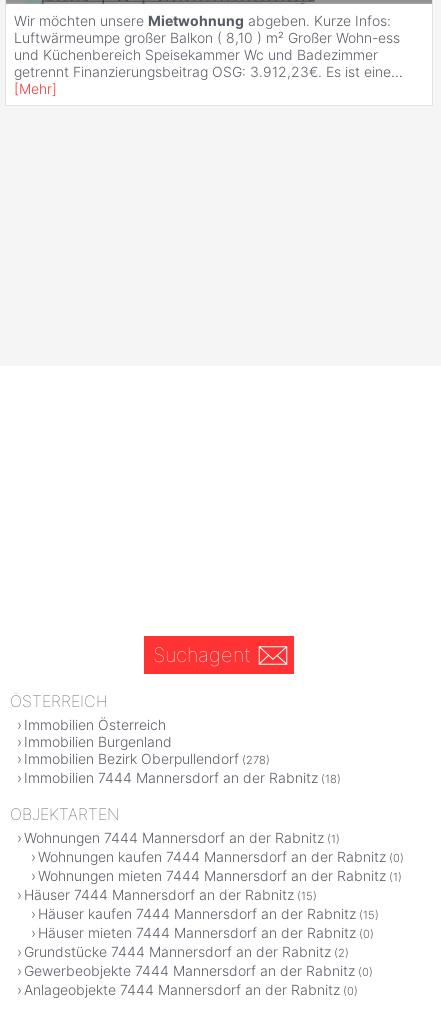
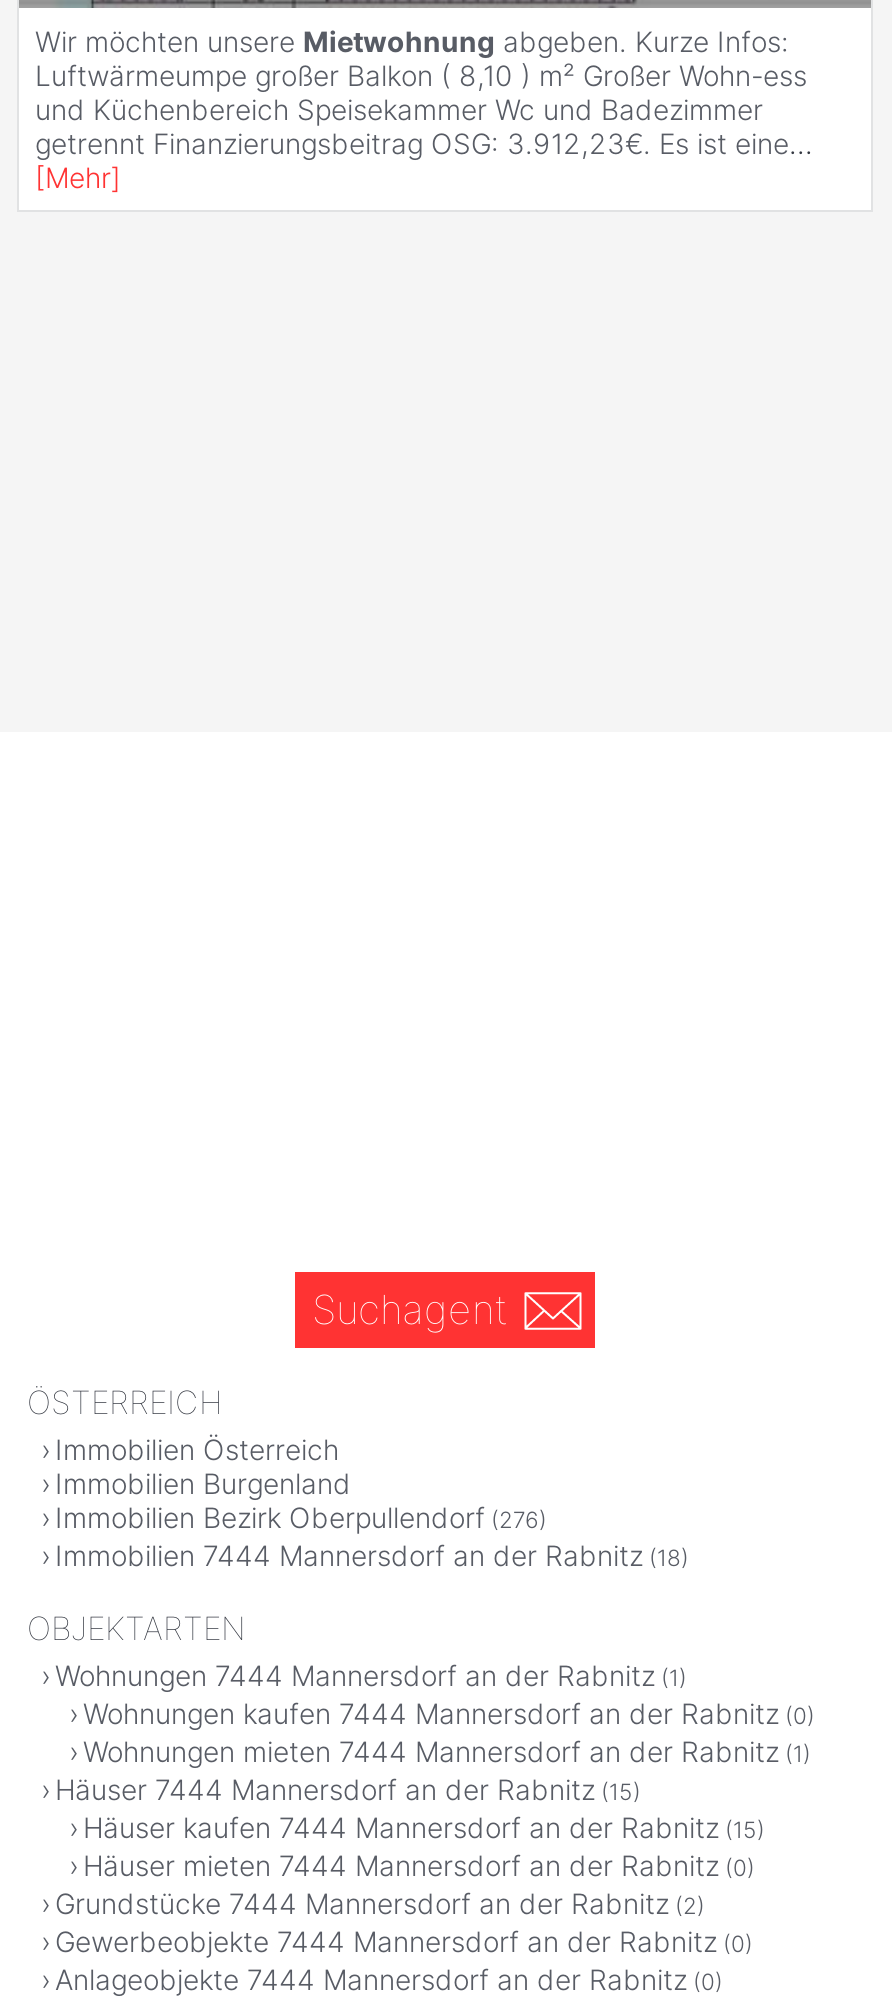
- Immobilien Bezirk Oberpullendorf (278)
+ Immobilien Bezirk Oberpullendorf (276)
